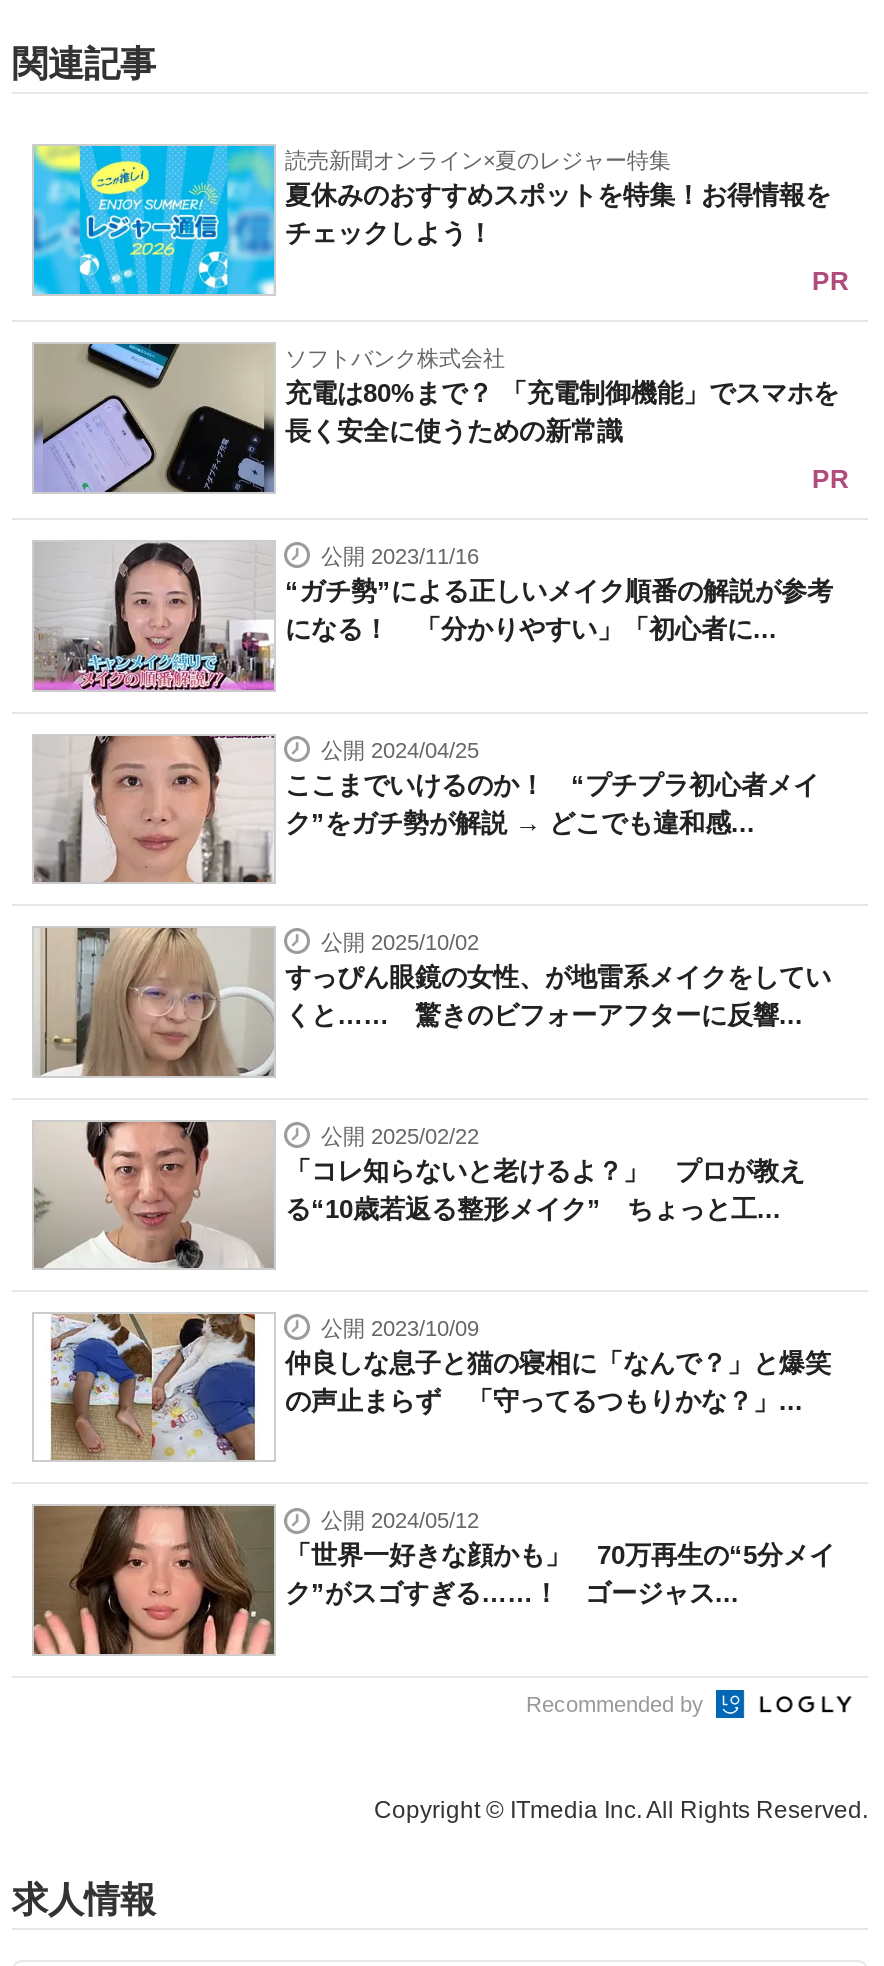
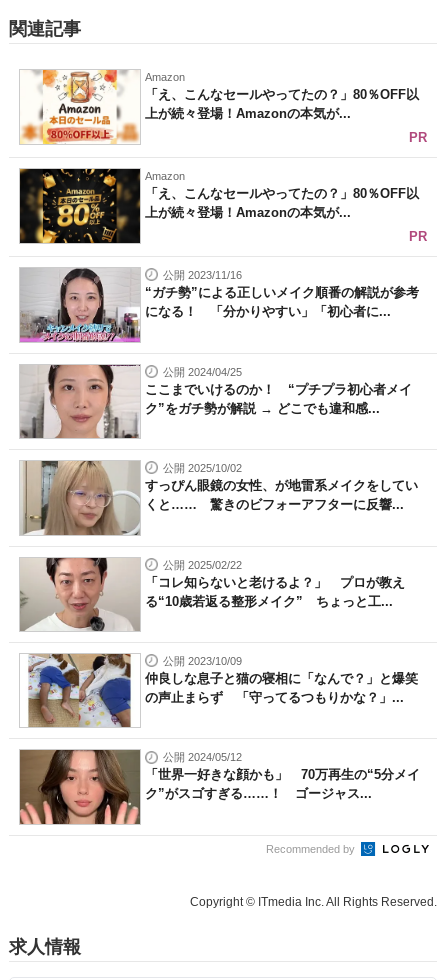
- [image]
- 読売新聞オンライン×夏のレジャー特集
- 夏休みのおすすめスポットを特集！お得情報を
- チェックしよう！
+ [image]
+ Amazon
+ 「え、こんなセールやってたの？」80％OFF以
+ 上が続々登場！Amazonの本気が...

- [image]
- ソフトバンク株式会社
- 充電は80%まで？ 「充電制御機能」でスマホを
- 長く安全に使うための新常識
+ [image]
+ Amazon
+ 「え、こんなセールやってたの？」80％OFF以
+ 上が続々登場！Amazonの本気が...
